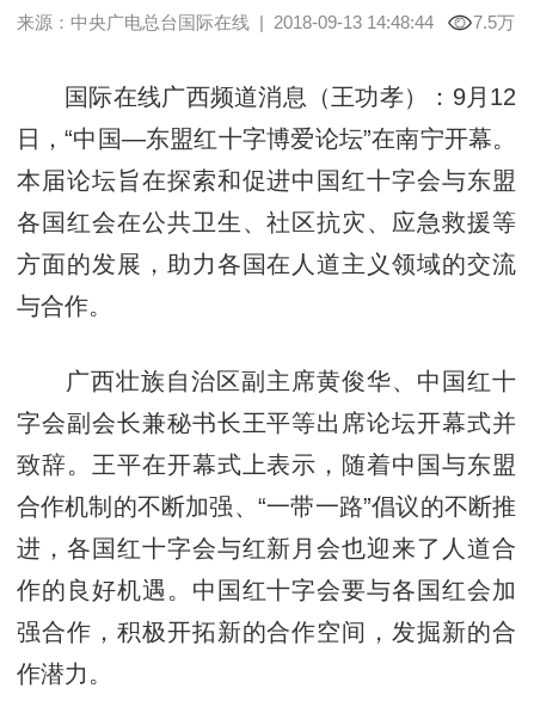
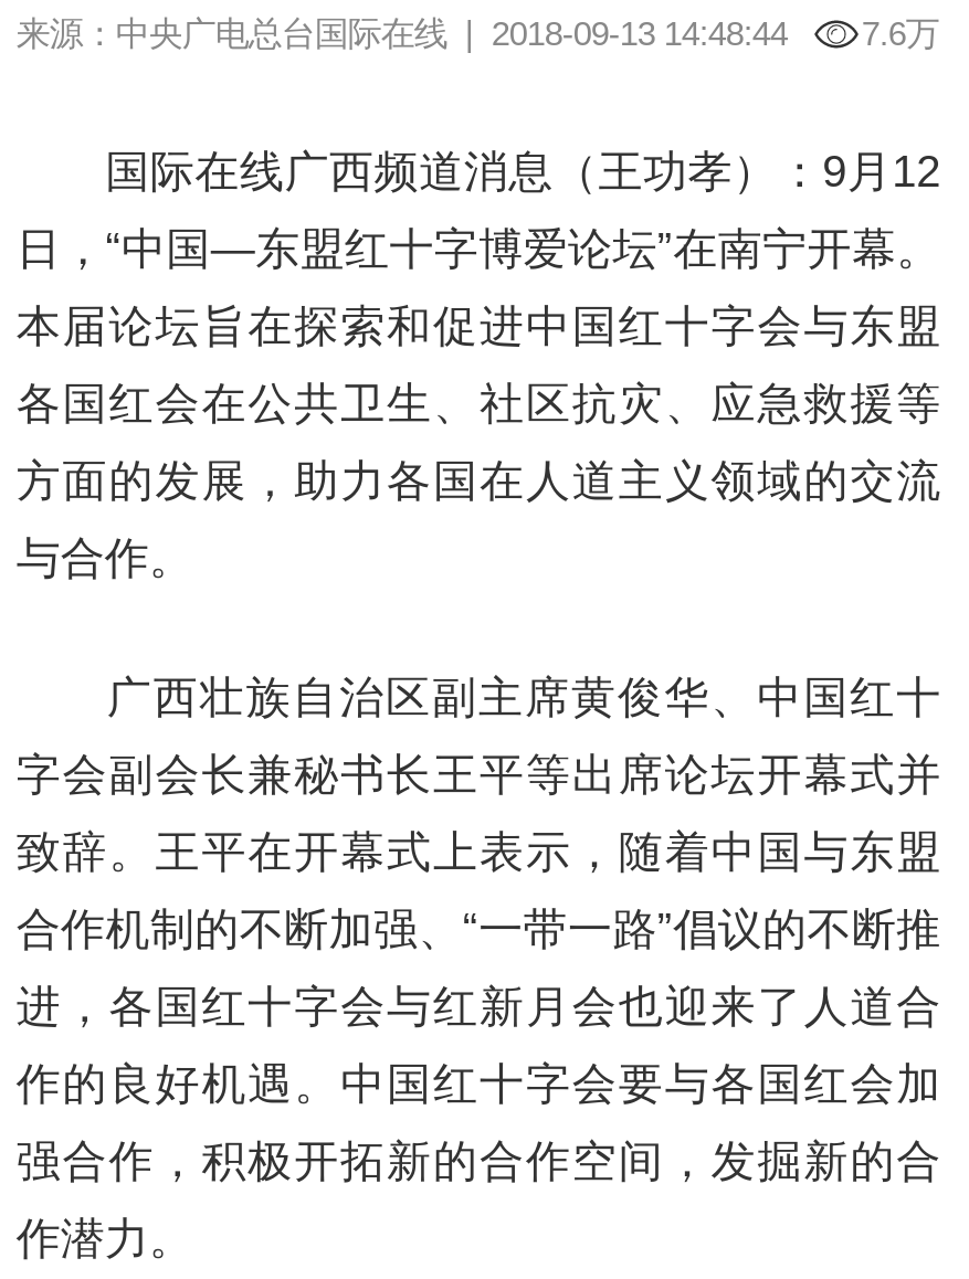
- 7.5万
+ 7.6万
